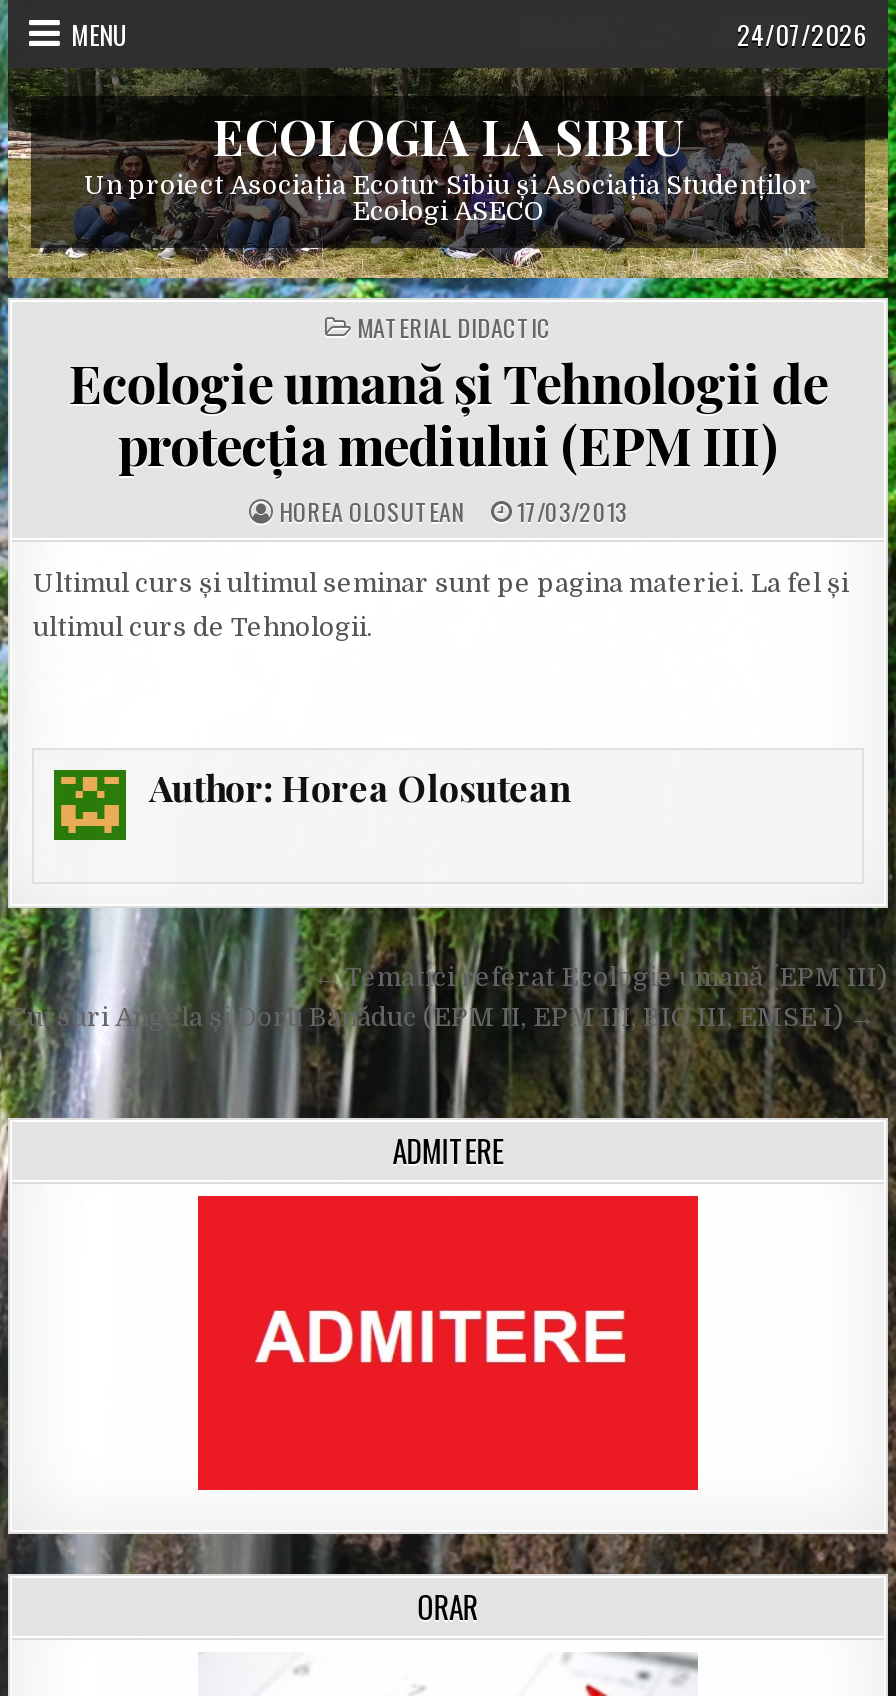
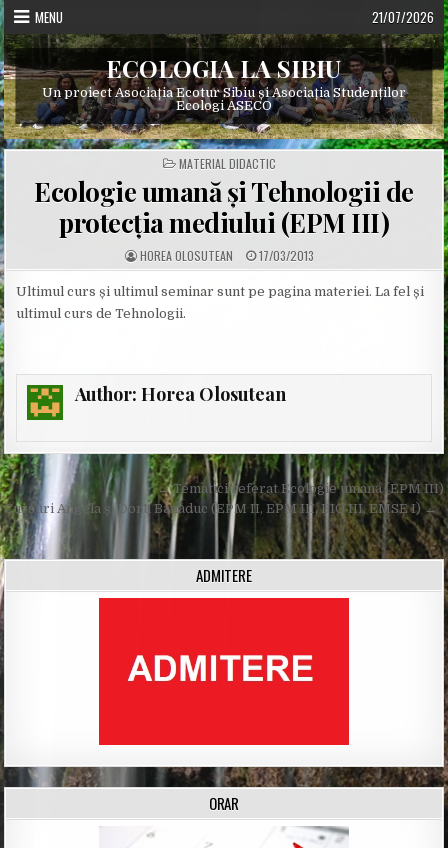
- 24/07/2026
+ 21/07/2026
